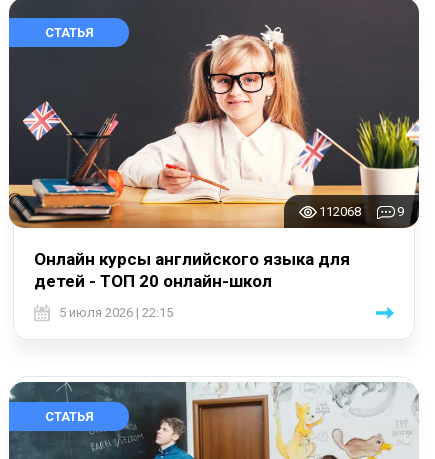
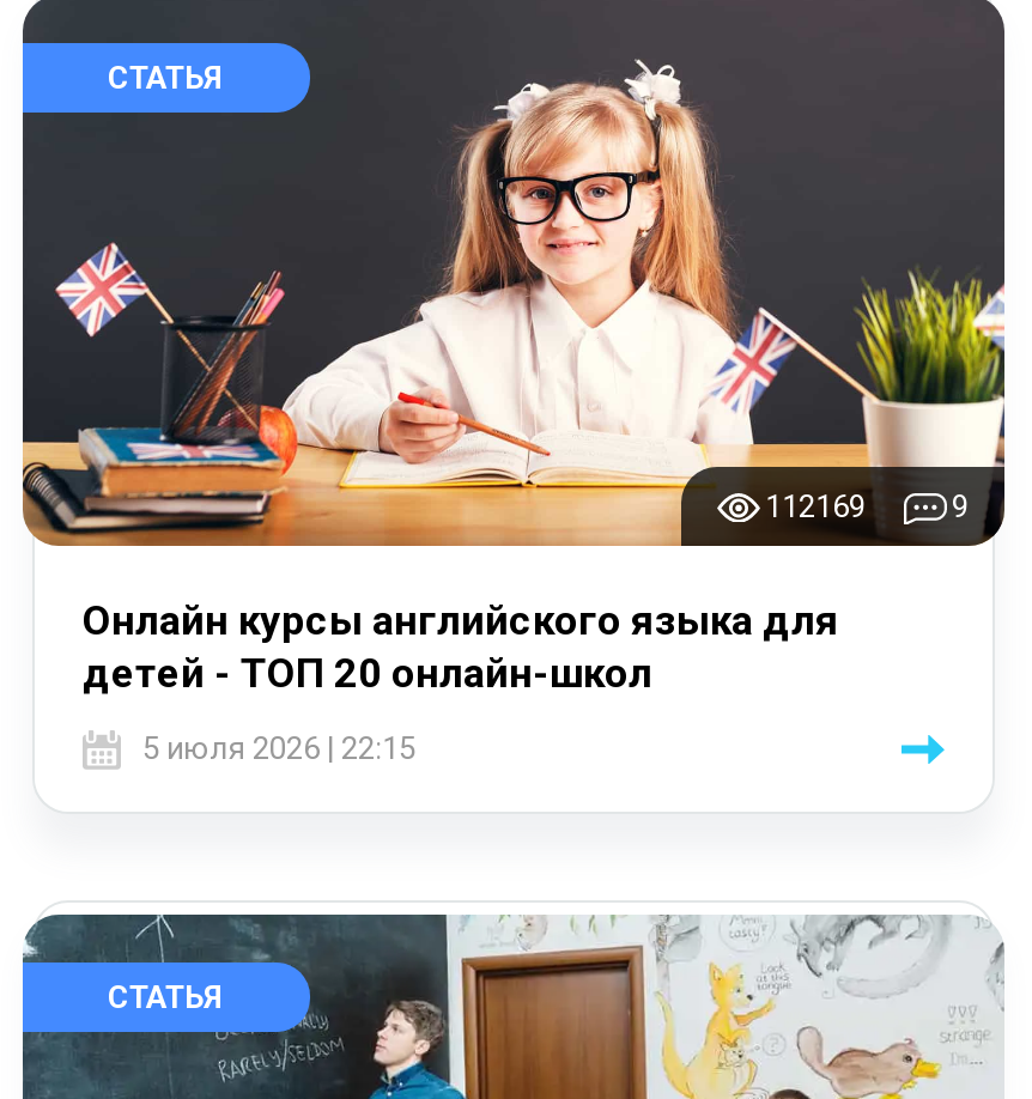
- 112068
+ 112169
